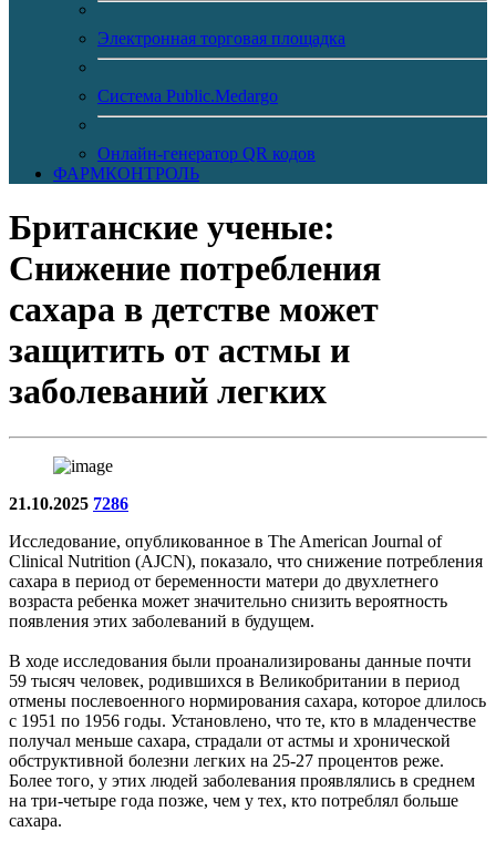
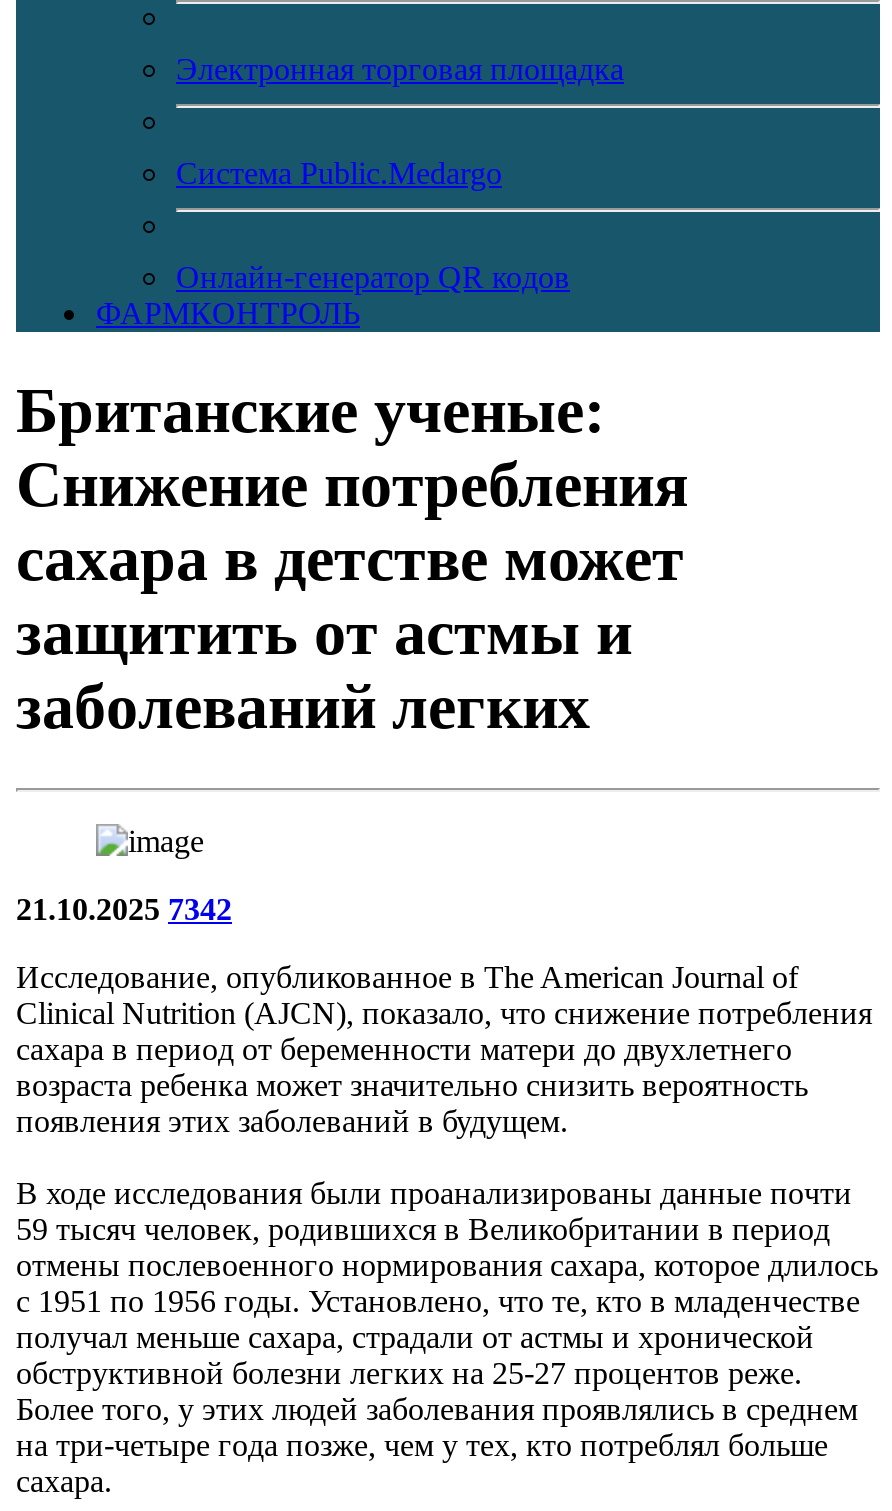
- 21.10.2025 7286
+ 21.10.2025 7342
